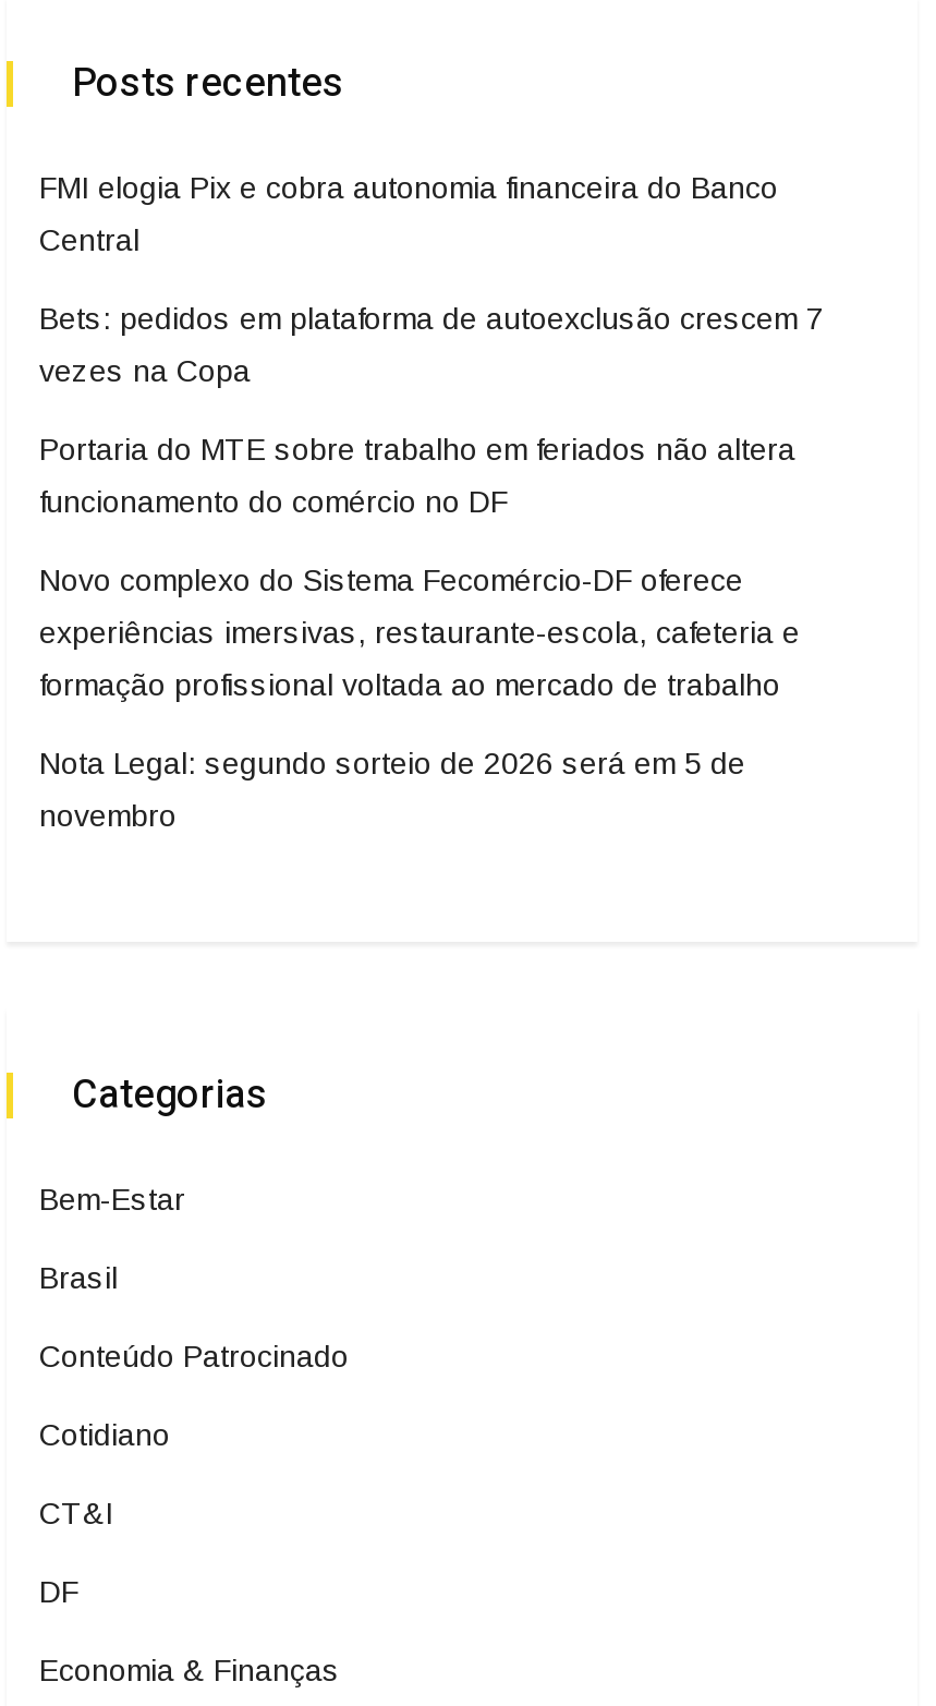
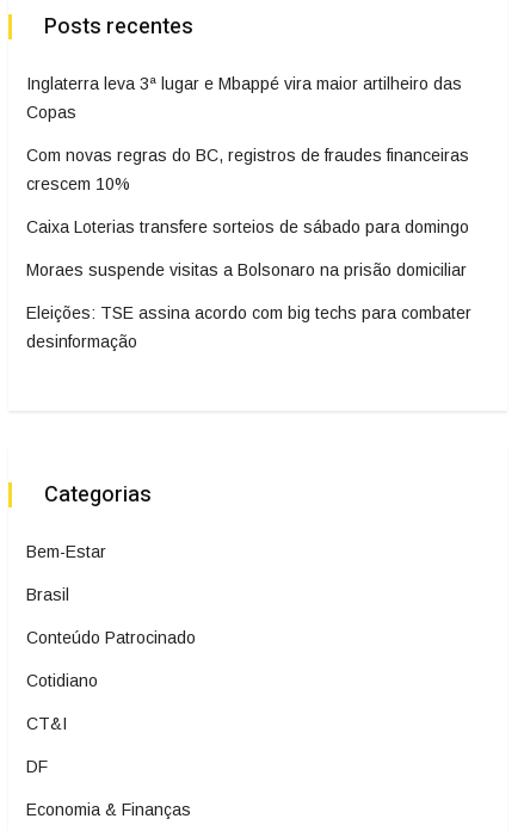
- FMI elogia Pix e cobra autonomia financeira do Banco
- Central
- Bets: pedidos em plataforma de autoexclusão crescem 7
- vezes na Copa
- Portaria do MTE sobre trabalho em feriados não altera
- funcionamento do comércio no DF
- Novo complexo do Sistema Fecomércio-DF oferece
- experiências imersivas, restaurante-escola, cafeteria e
- formação profissional voltada ao mercado de trabalho
- Nota Legal: segundo sorteio de 2026 será em 5 de
- novembro
+ Inglaterra leva 3ª lugar e Mbappé vira maior artilheiro das
+ Copas
+ Com novas regras do BC, registros de fraudes financeiras
+ crescem 10%
+ Caixa Loterias transfere sorteios de sábado para domingo
+ Moraes suspende visitas a Bolsonaro na prisão domiciliar
+ Eleições: TSE assina acordo com big techs para combater
+ desinformação
